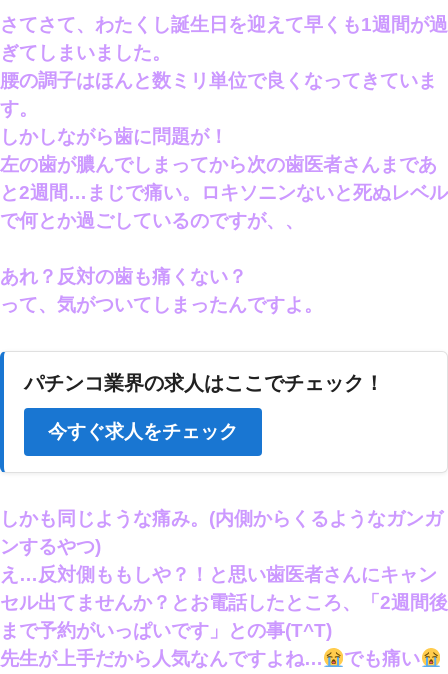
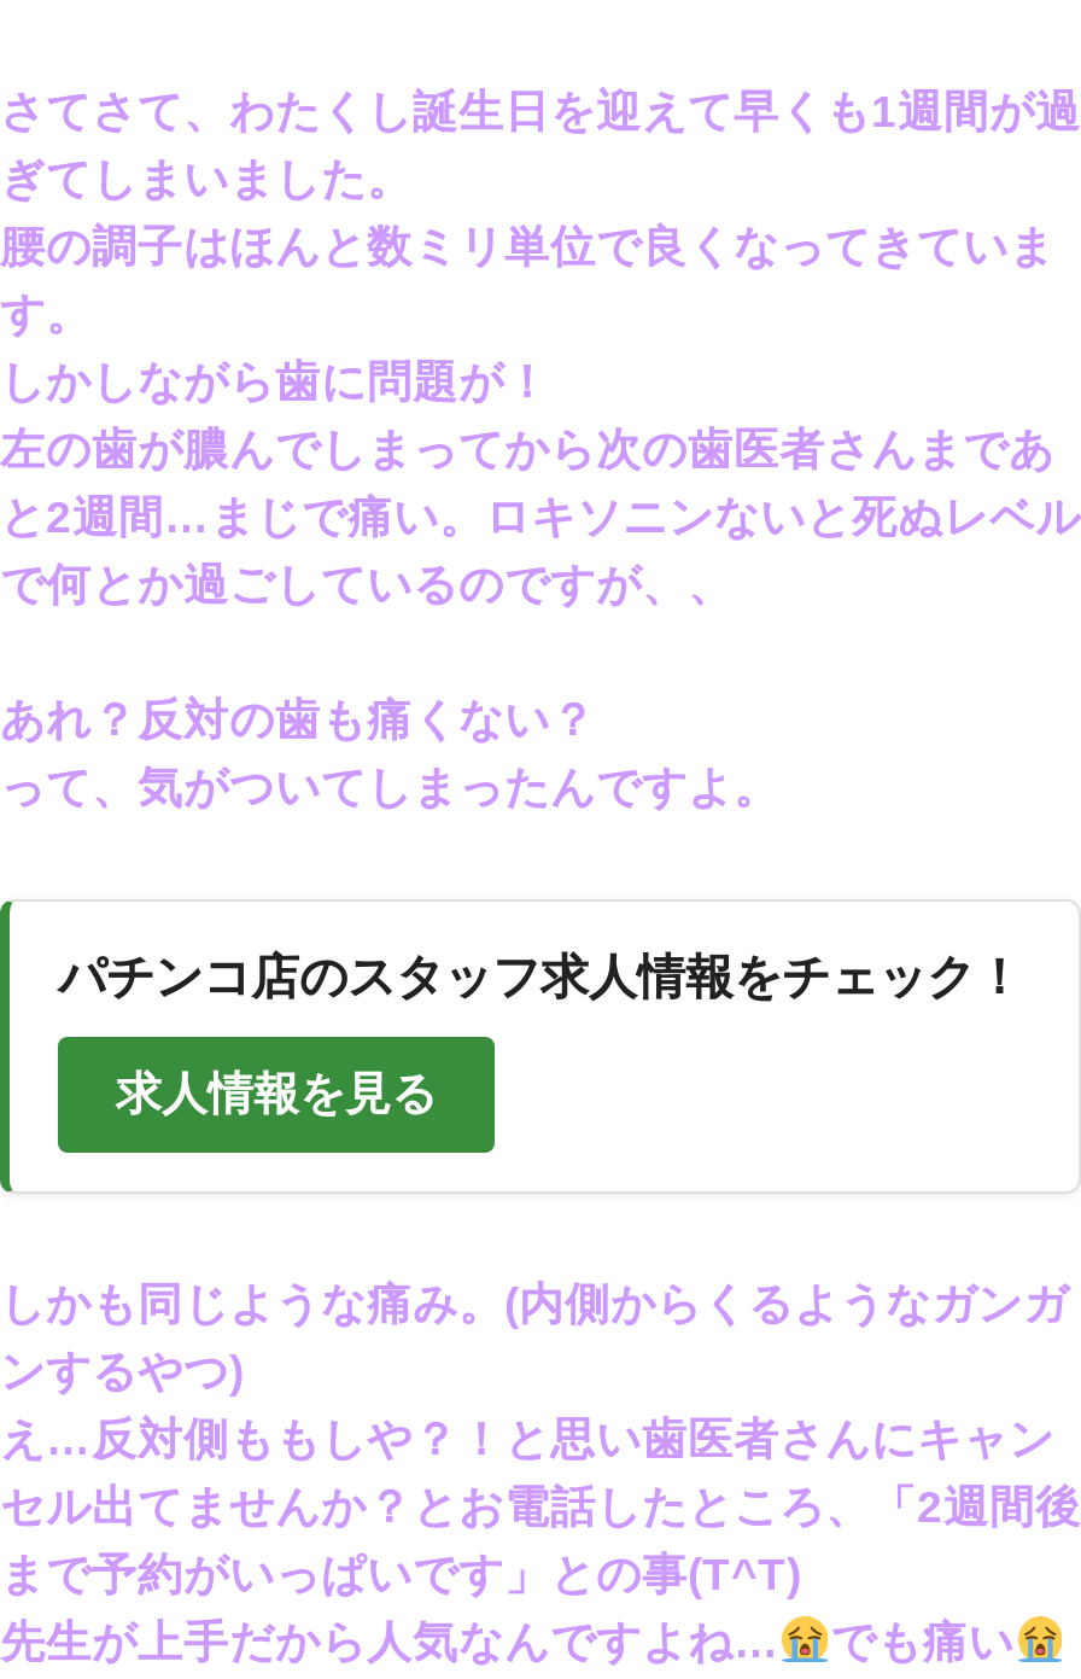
- パチンコ業界の求人はここでチェック！
+ パチンコ店のスタッフ求人情報をチェック！

- 今すぐ求人をチェック
+ 求人情報を見る
